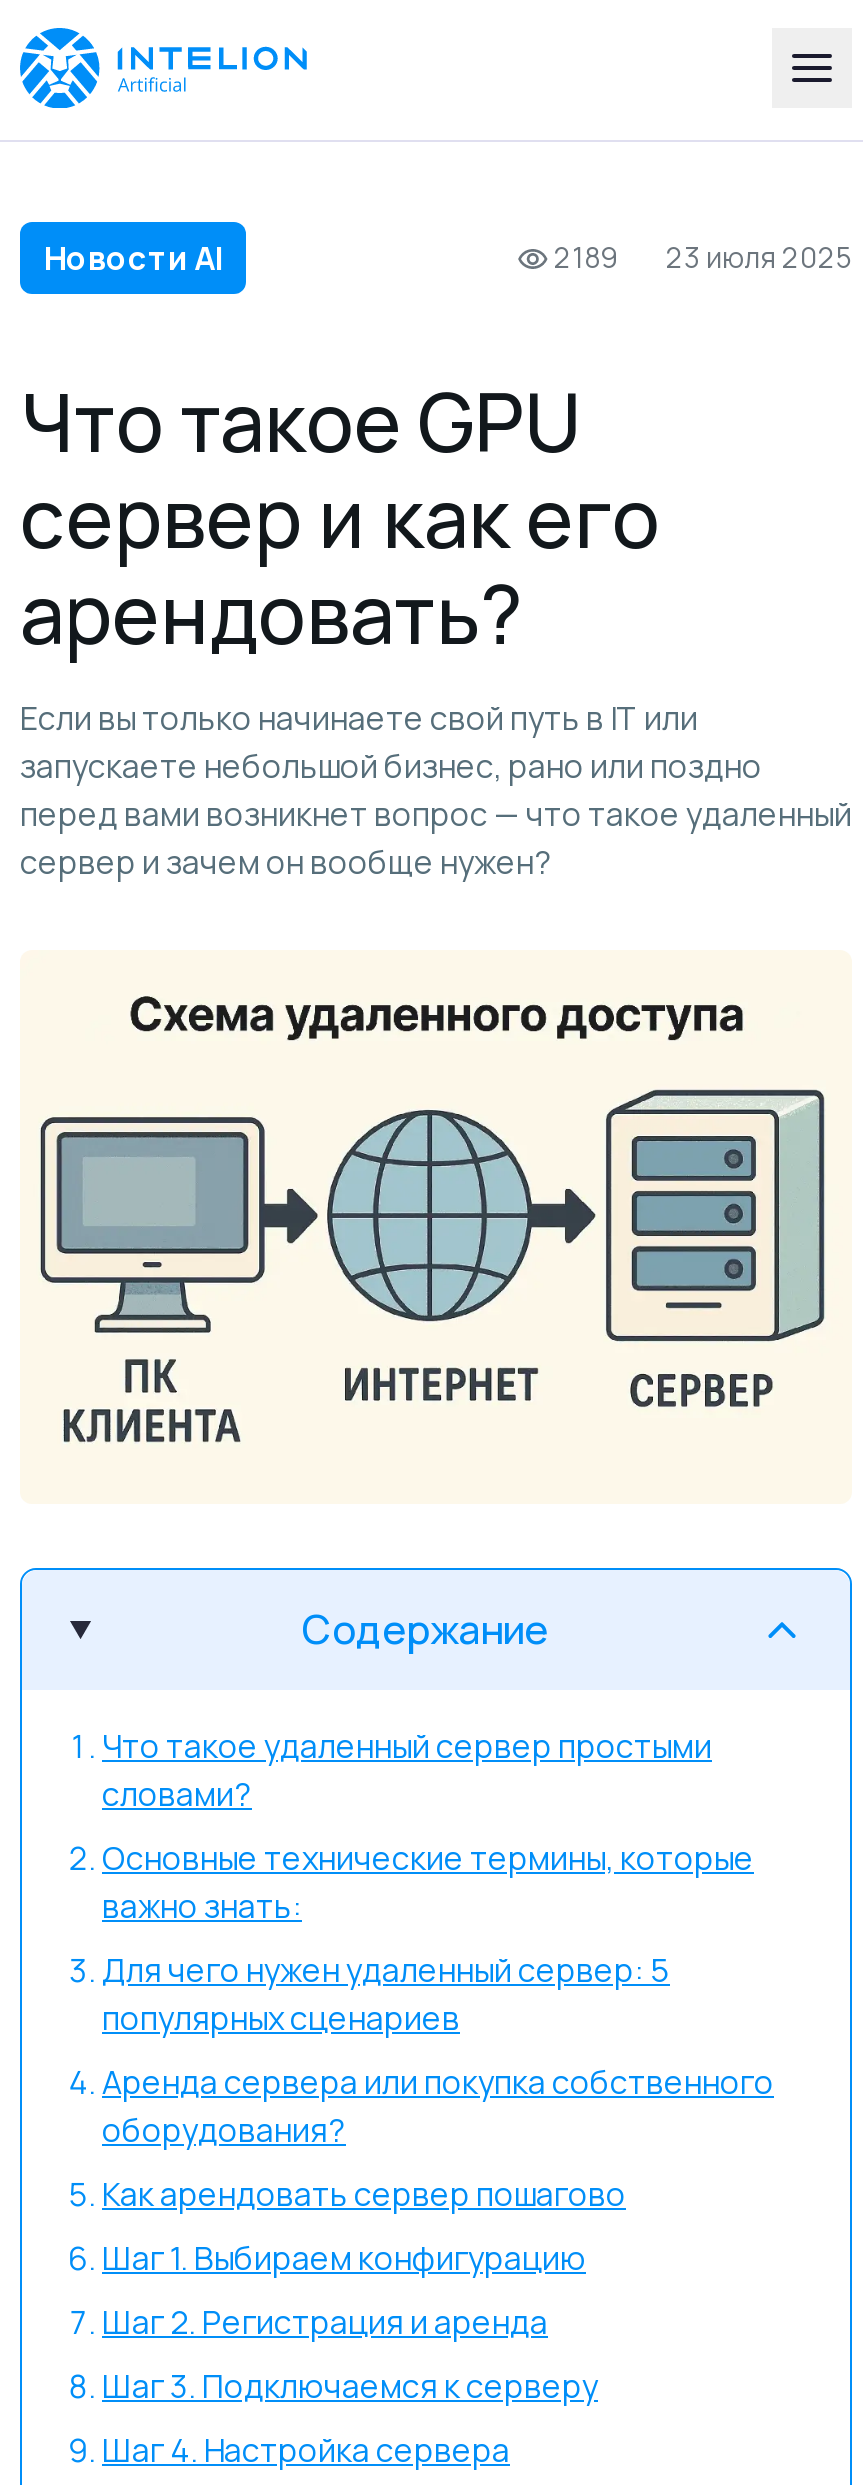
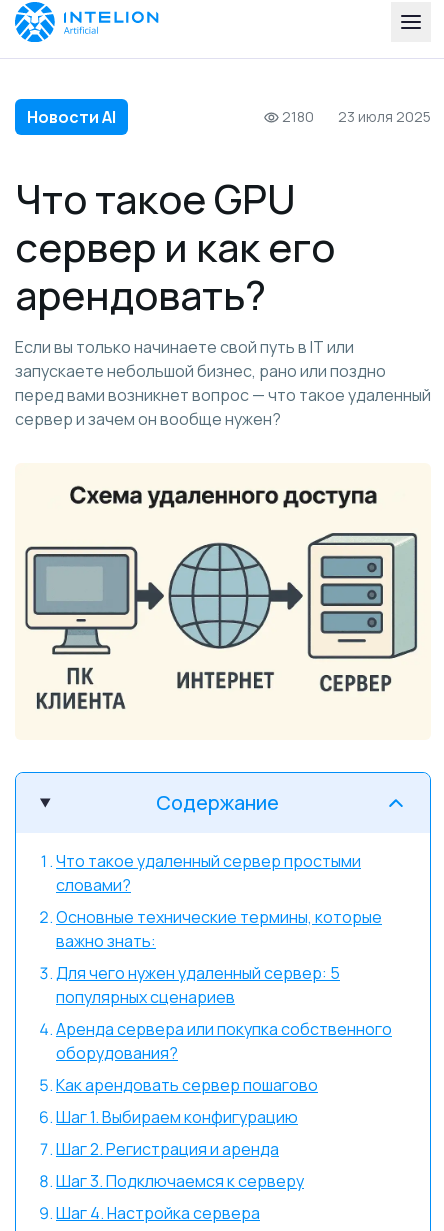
- 2189 23 июля 2025
+ 2180 23 июля 2025
